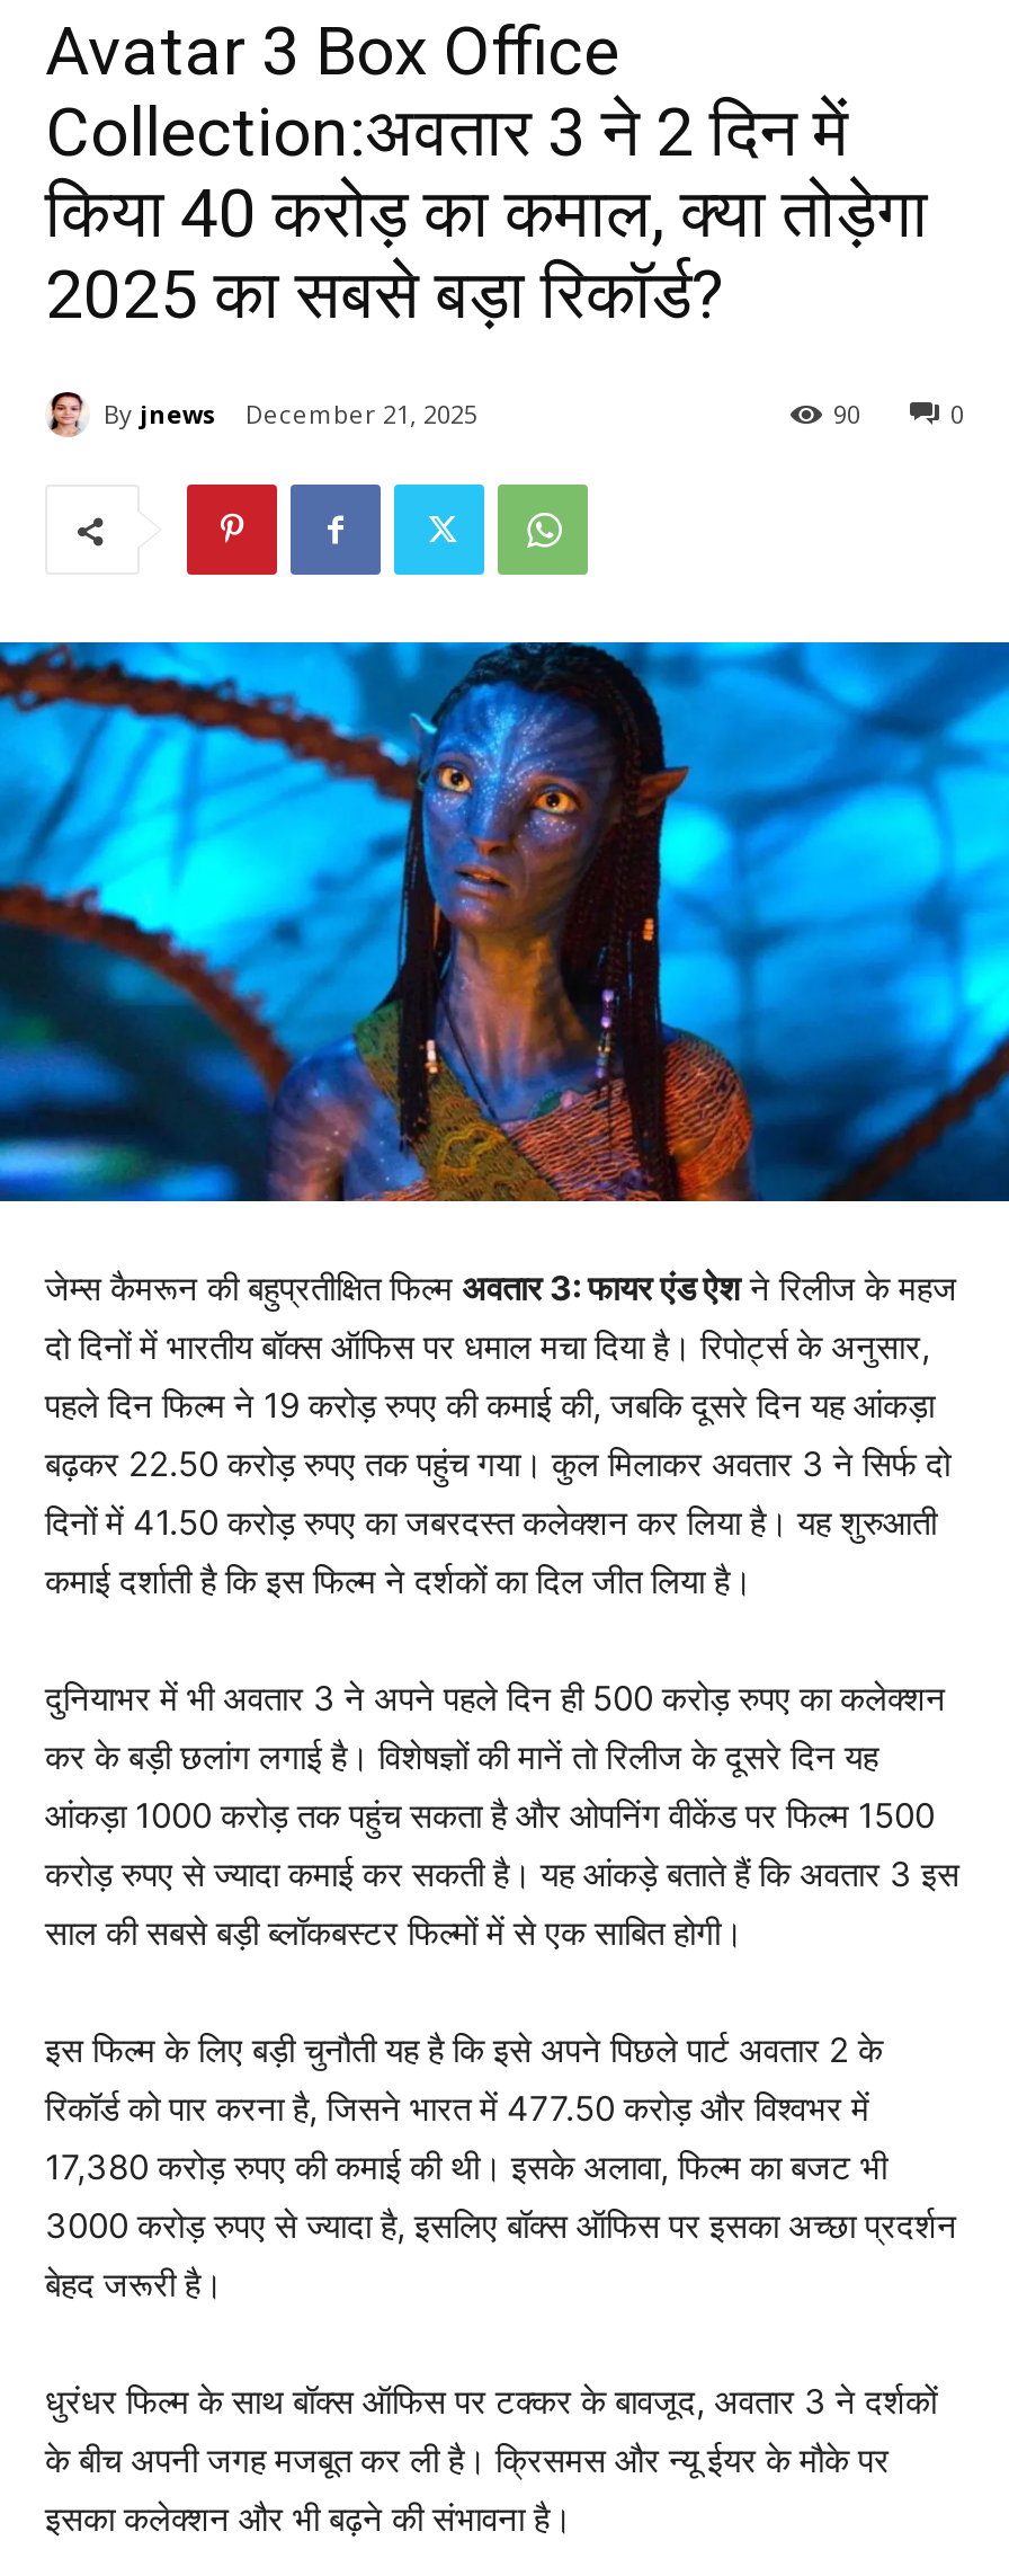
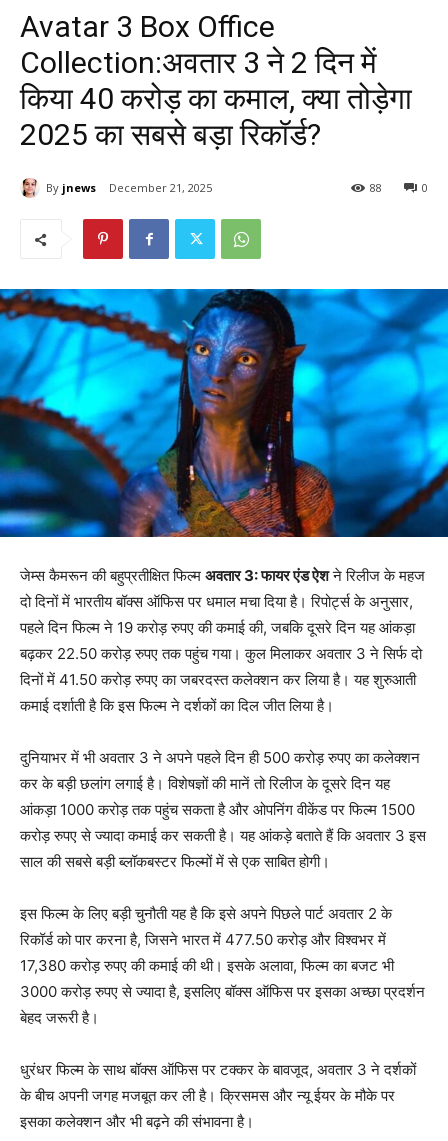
- 90
+ 88
